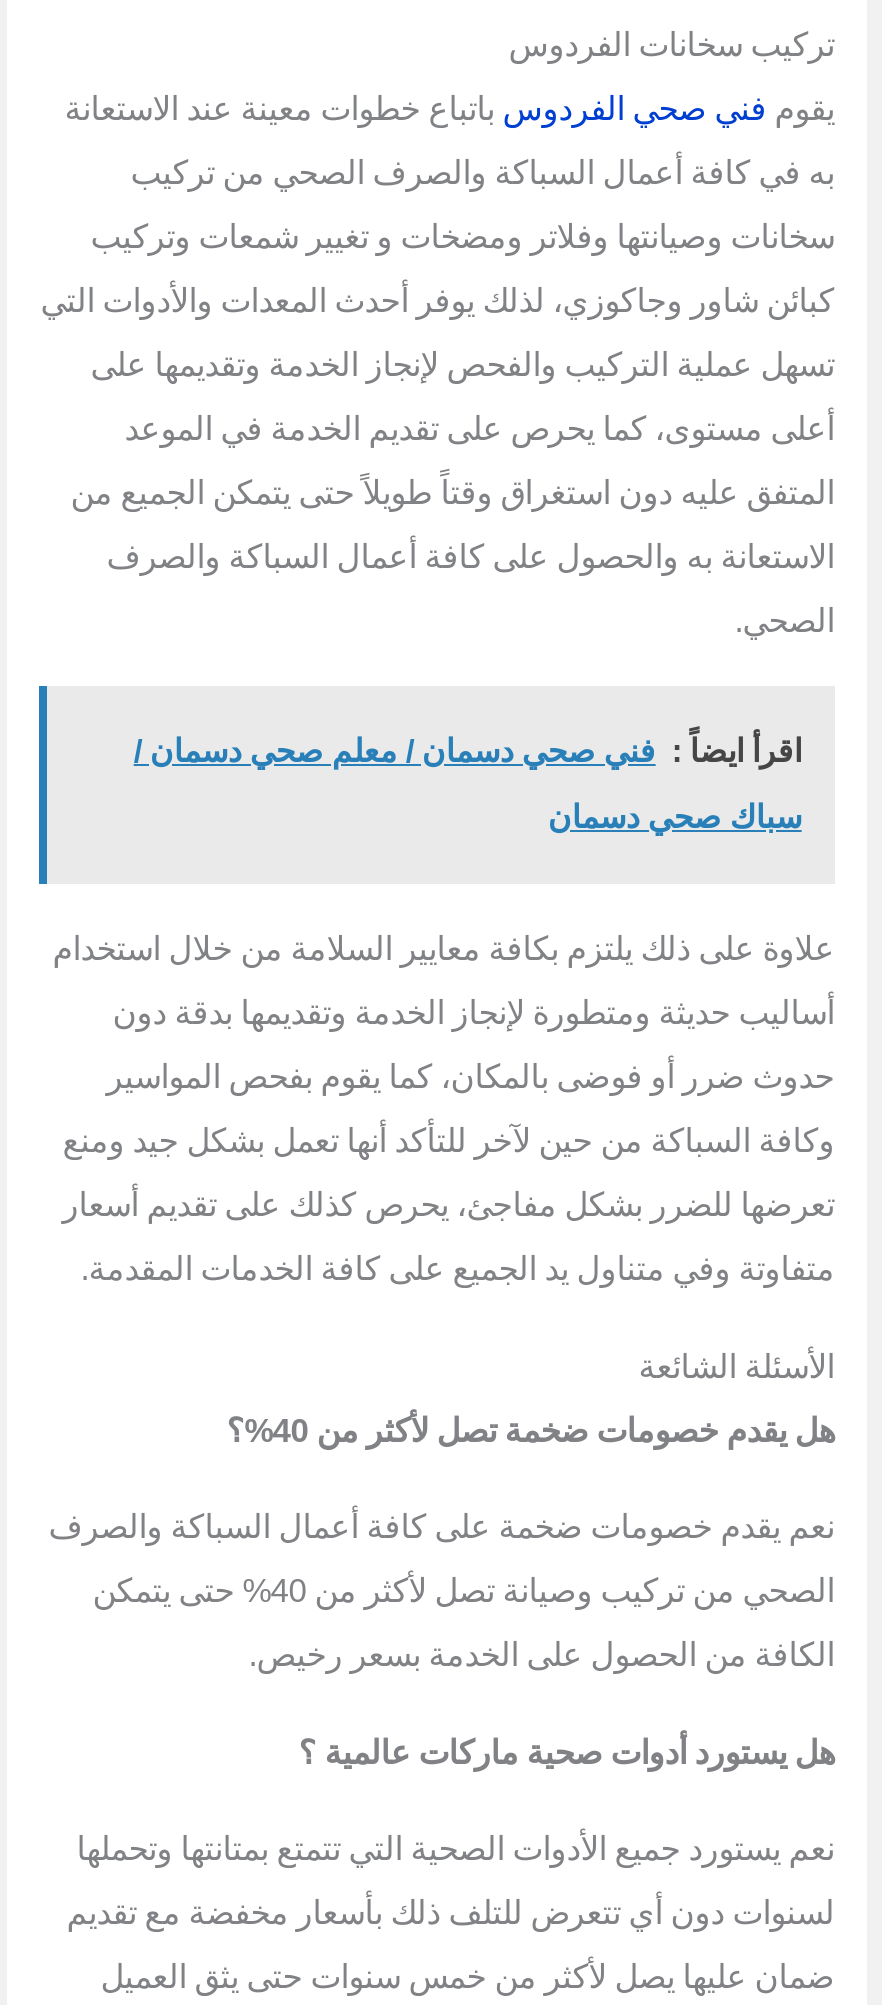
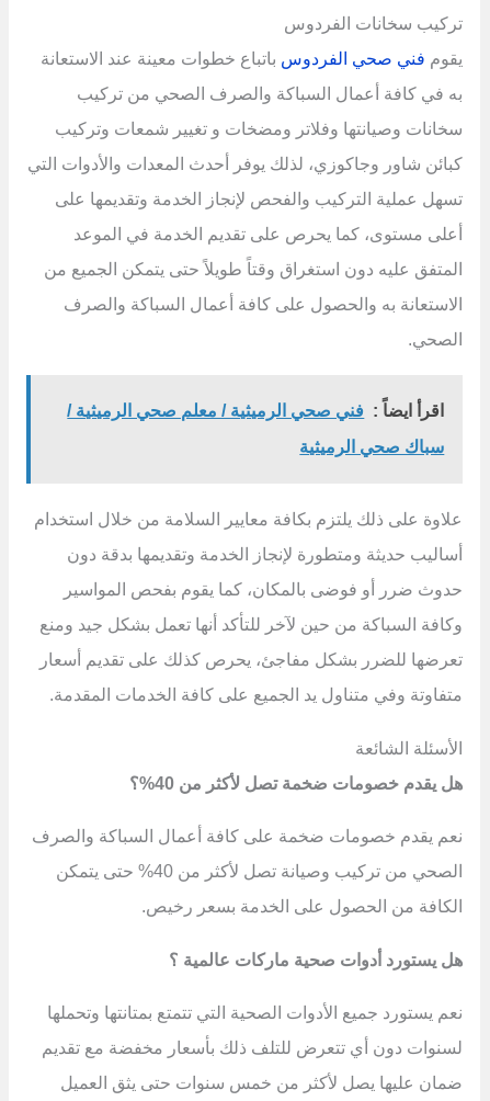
- اقرأ ايضاً : فني صحي دسمان / معلم صحي دسمان /
+ اقرأ ايضاً : فني صحي الرميثية / معلم صحي الرميثية /

- سباك صحي دسمان
+ سباك صحي الرميثية
